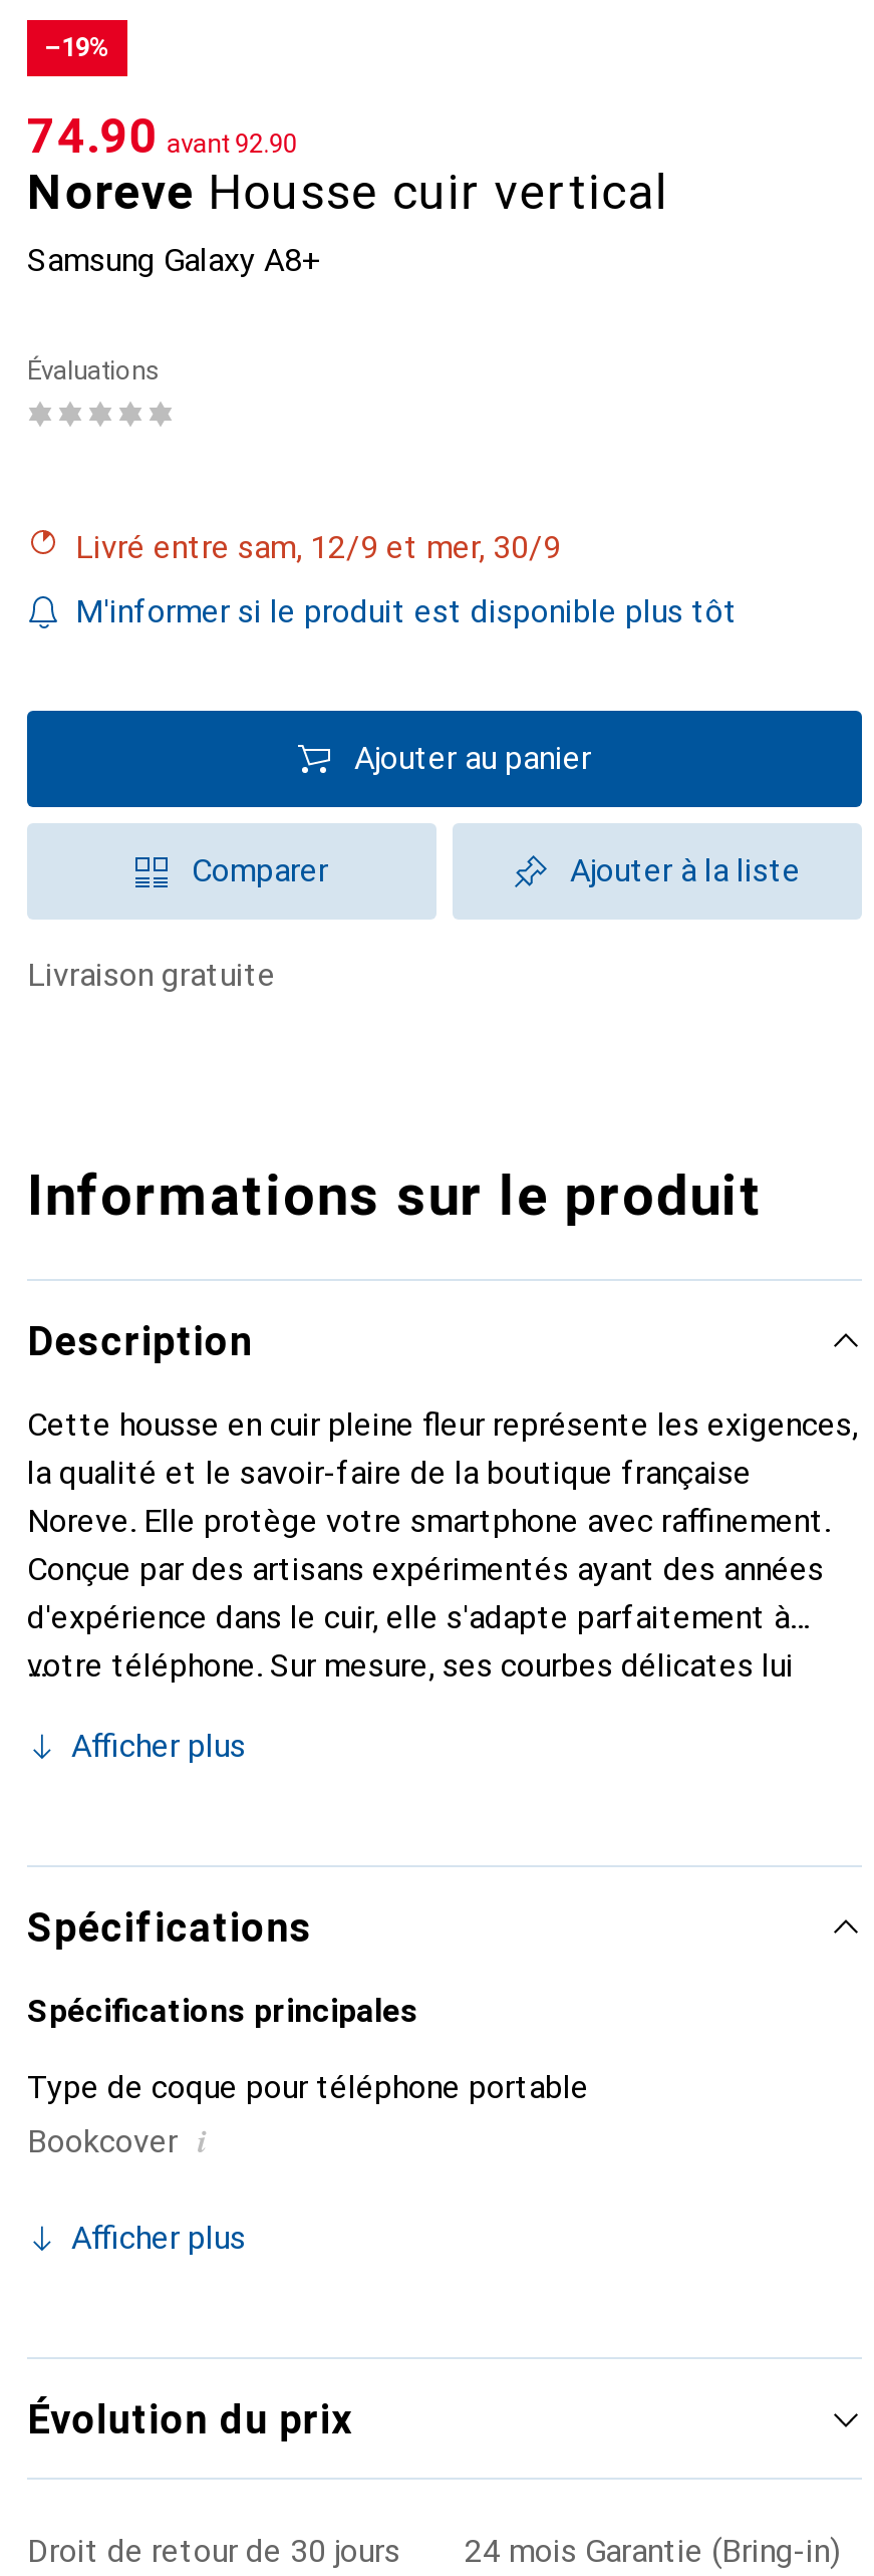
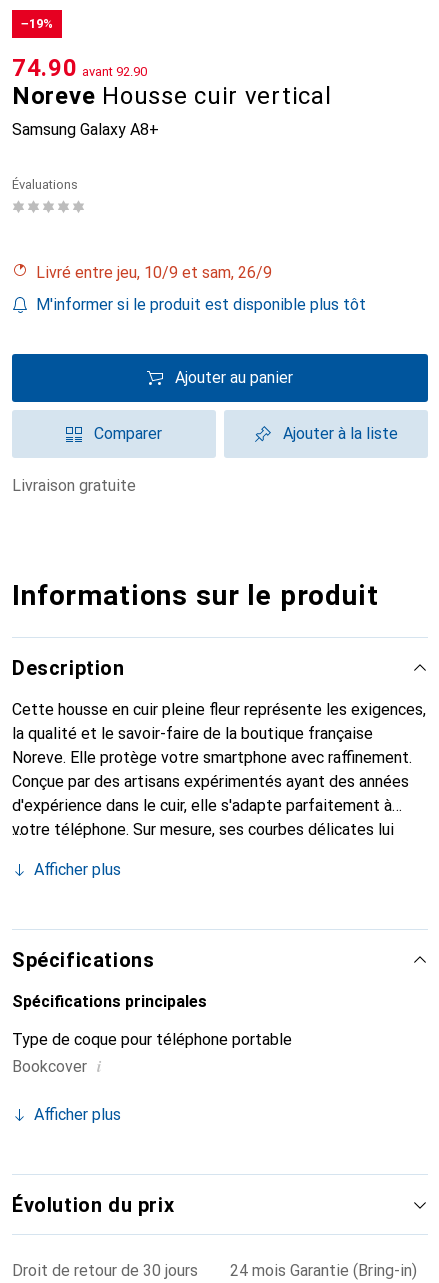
- Livré entre sam, 12/9 et mer, 30/9
+ Livré entre jeu, 10/9 et sam, 26/9
